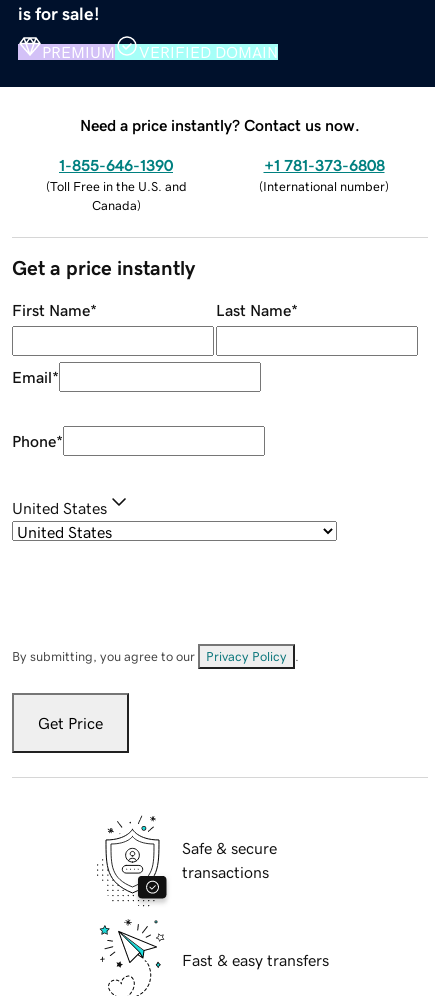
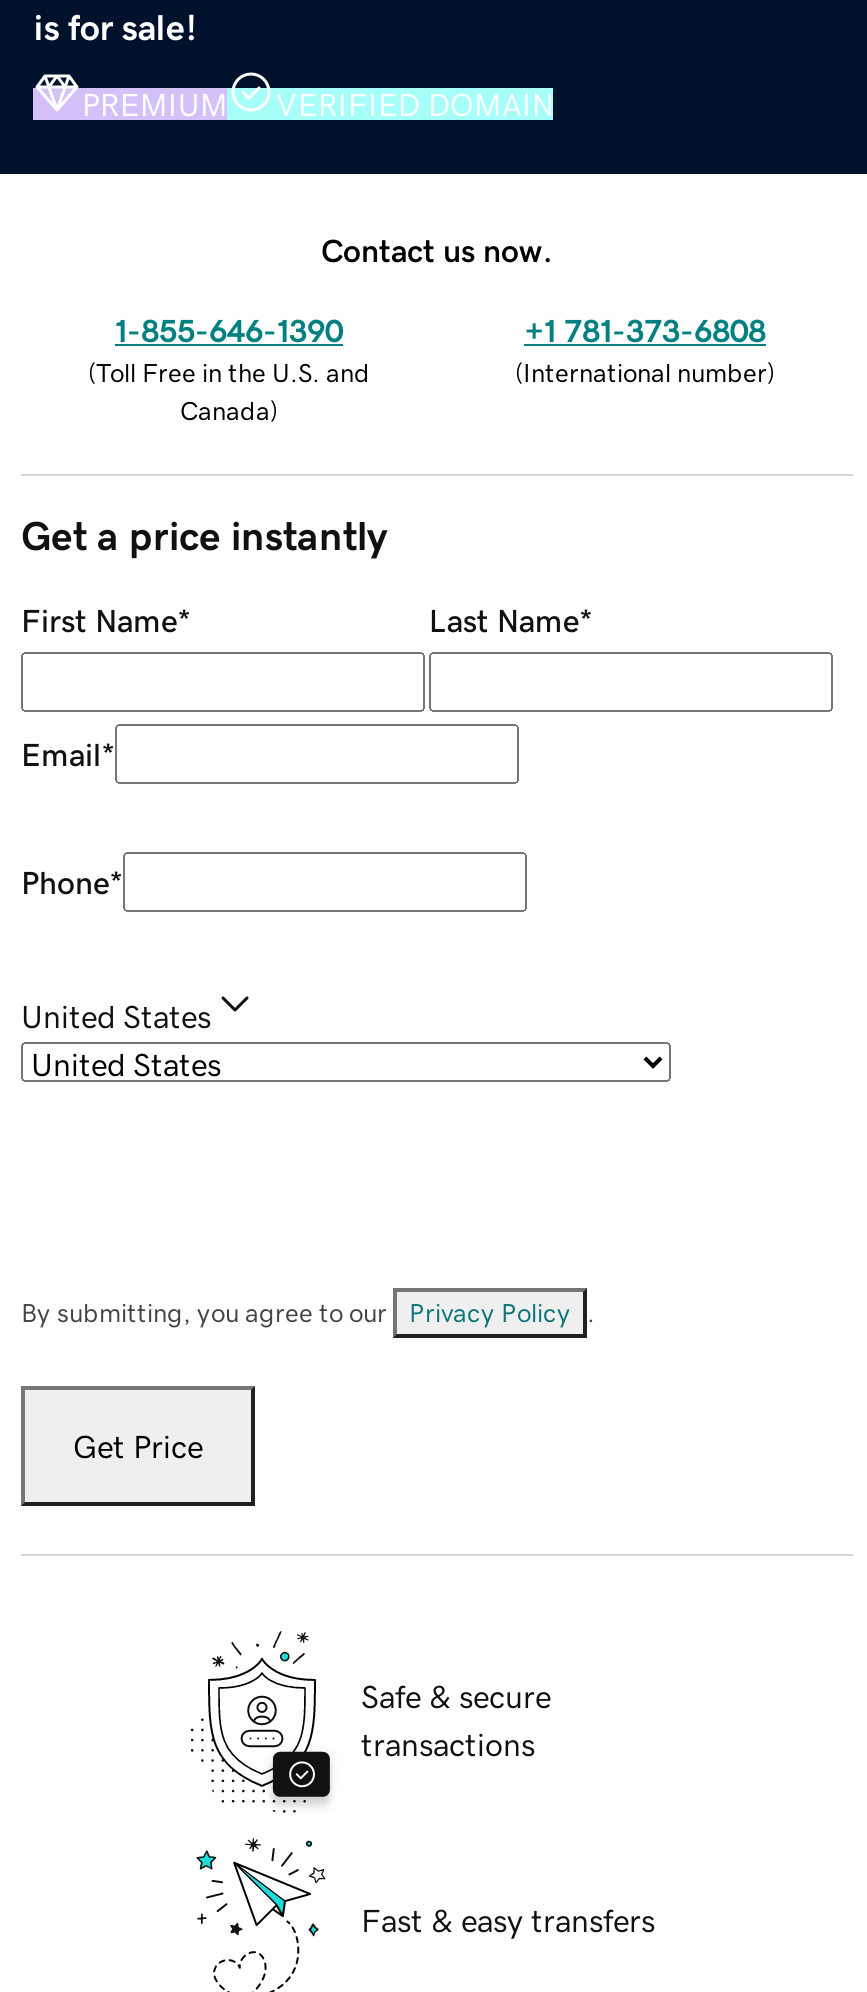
- Need a price instantly? Contact us now.
+ Contact us now.
